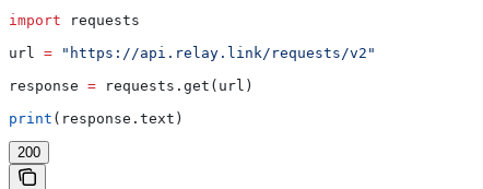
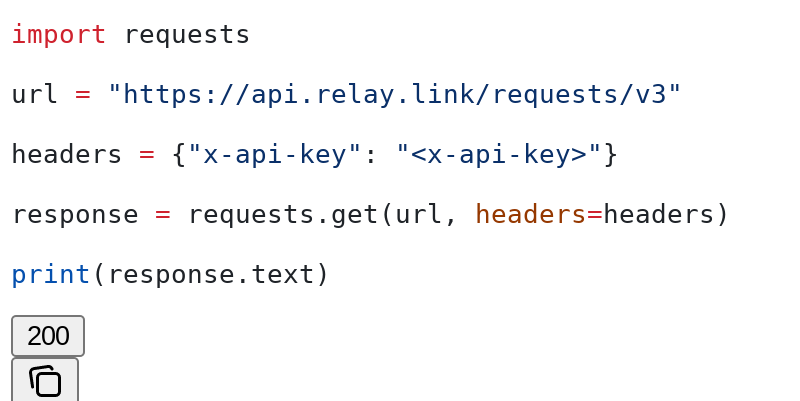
- url = "https://api.relay.link/requests/v2"
- response = requests.get(url)
+ url = "https://api.relay.link/requests/v3"
+ headers = {"x-api-key": "<x-api-key>"}
+ response = requests.get(url, headers=headers)
